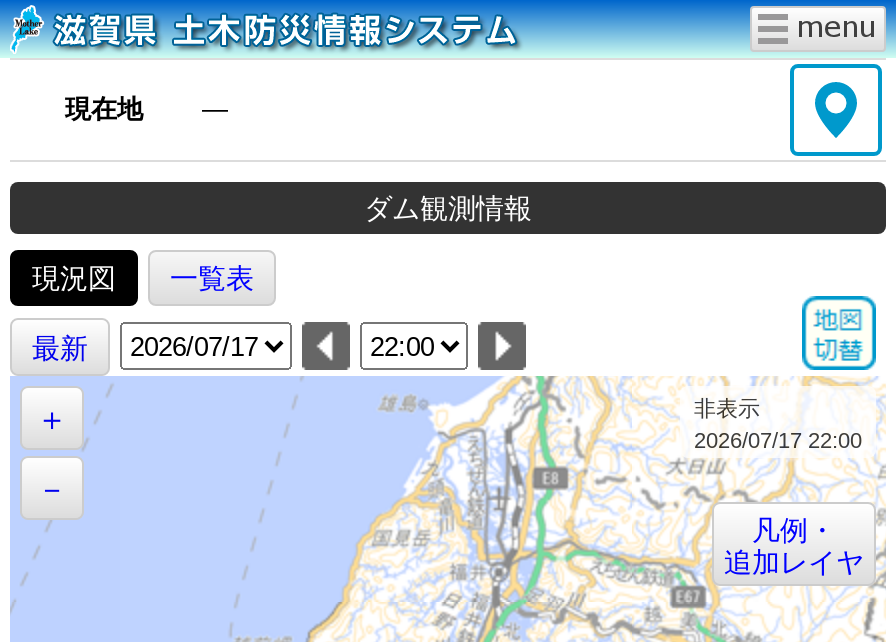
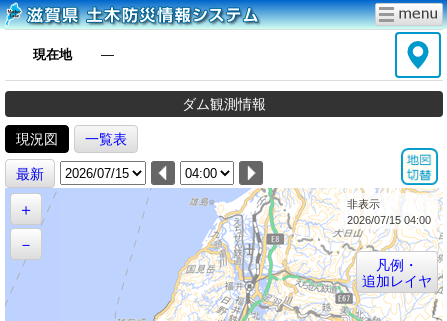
- 2026/07/17 22:00
+ 2026/07/15 04:00
